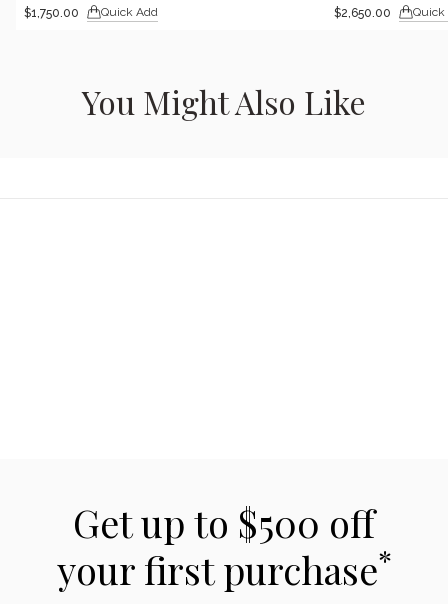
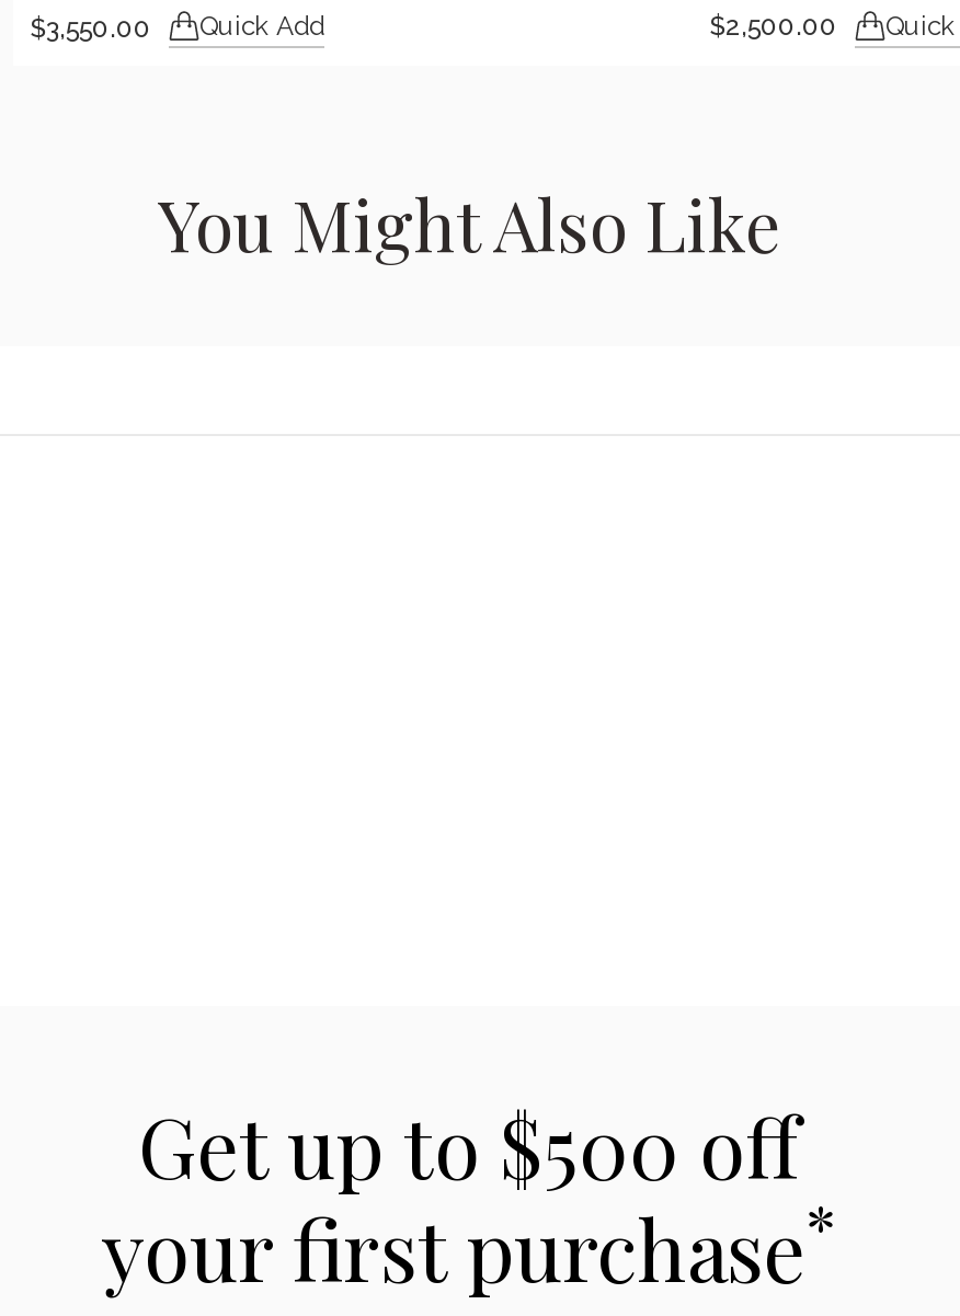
- $1,750.00 Quick Add
+ $3,550.00 Quick Add

- $2,650.00
+ $2,500.00
